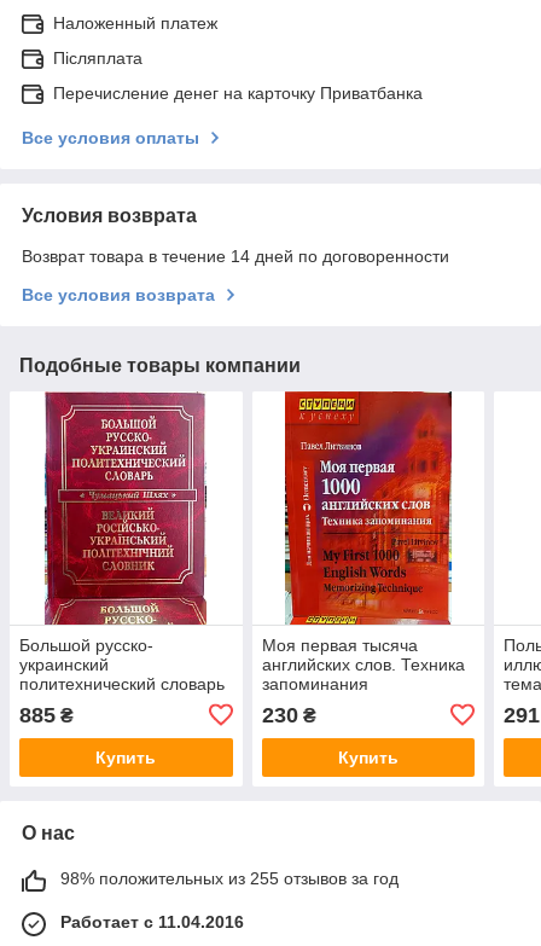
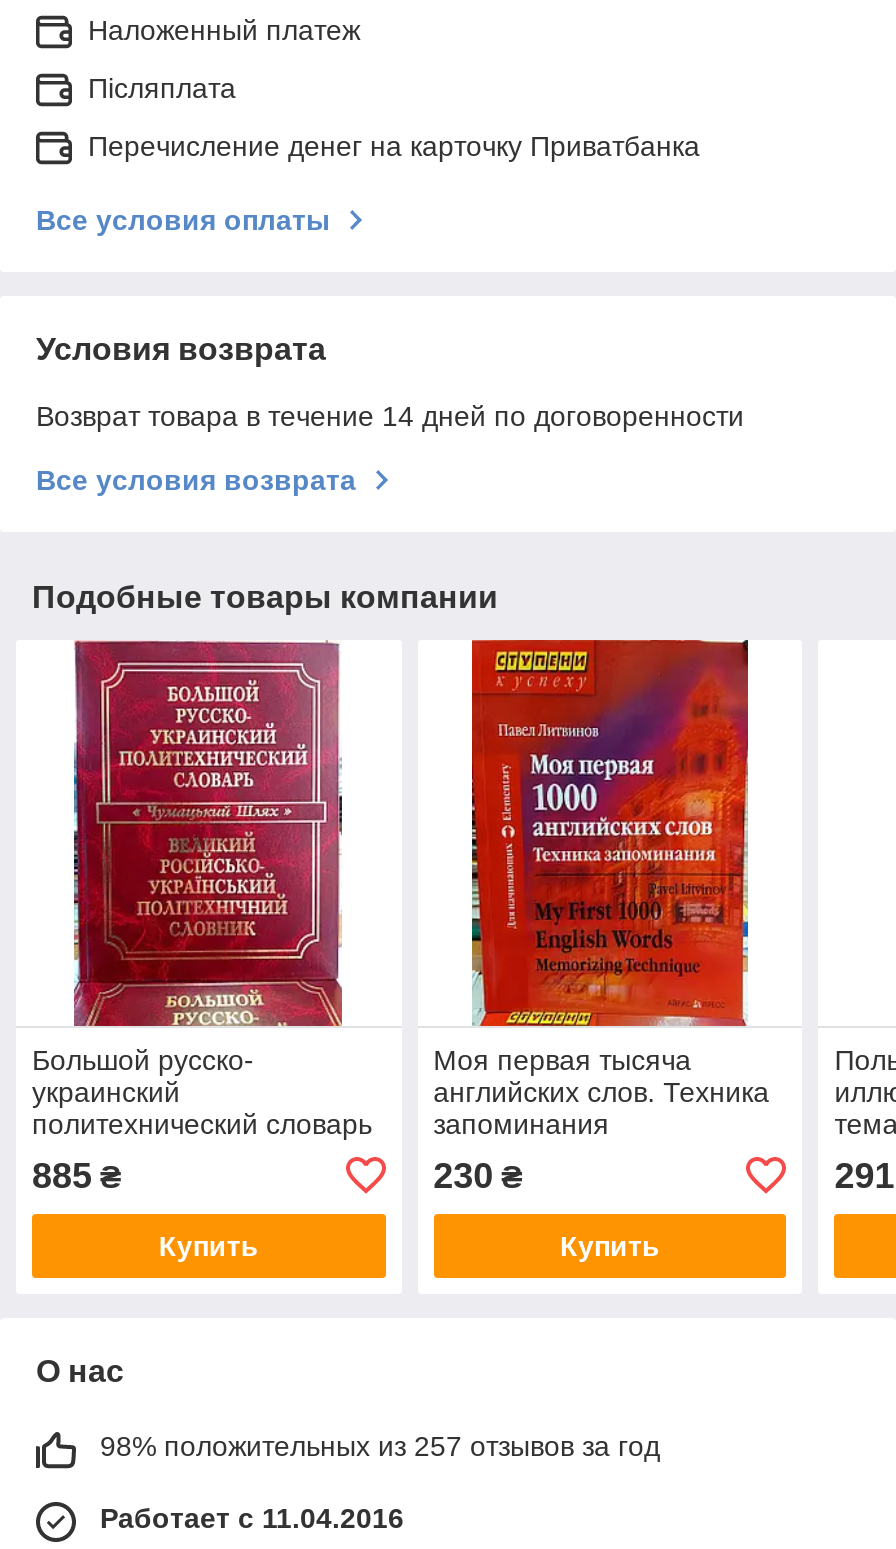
- 98% положительных из 255 отзывов за год
+ 98% положительных из 257 отзывов за год
